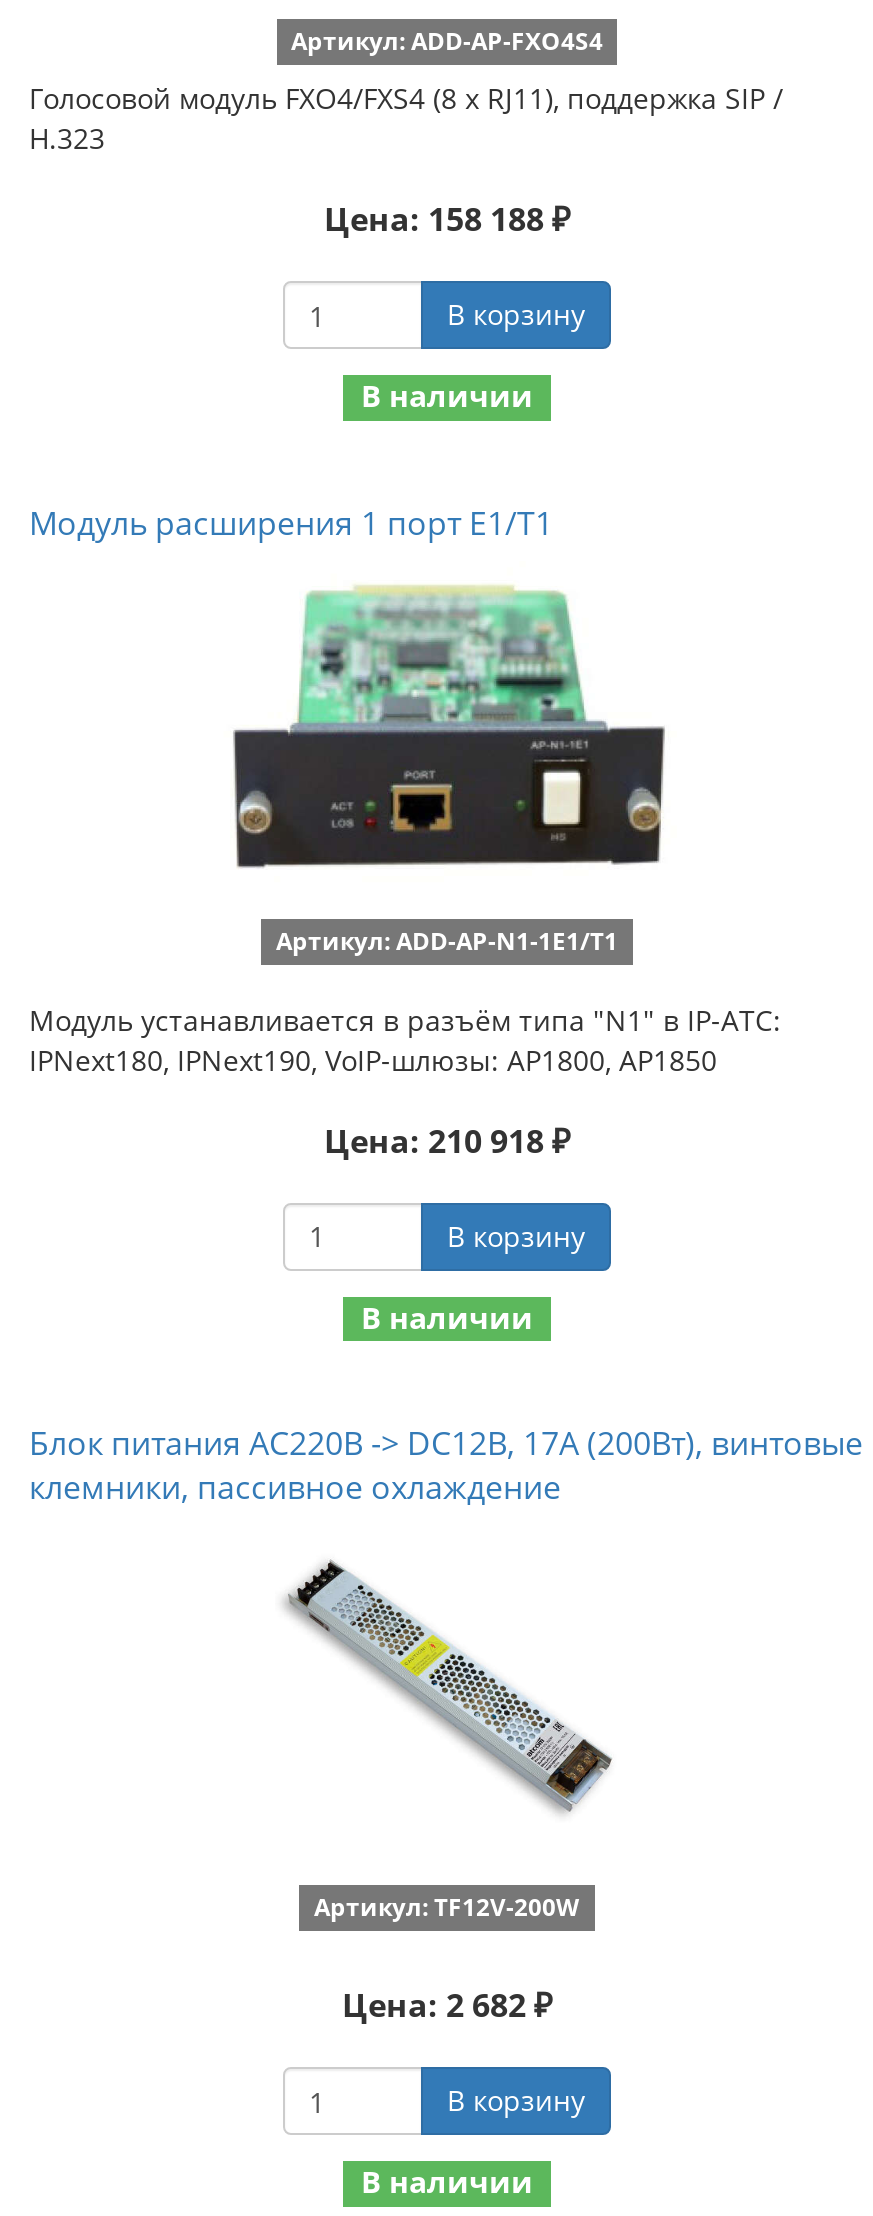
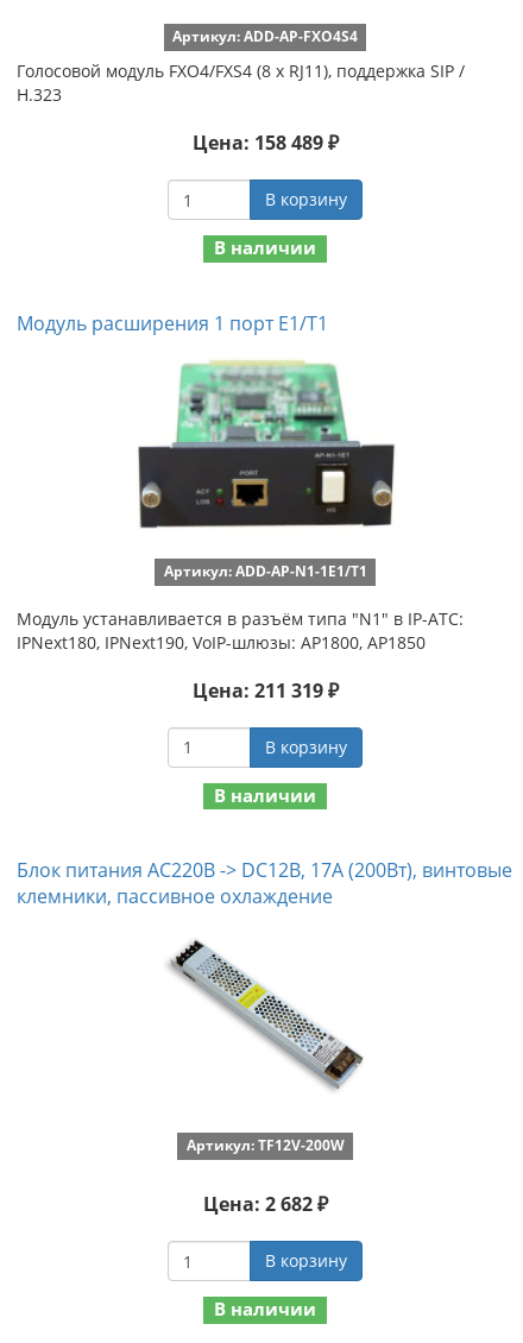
- Цена: 158 188 ₽
+ Цена: 158 489 ₽

- Цена: 210 918 ₽
+ Цена: 211 319 ₽
